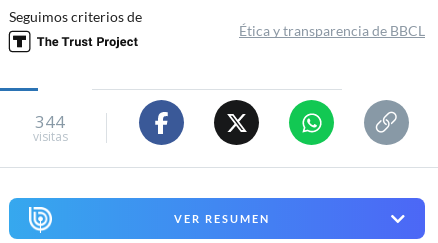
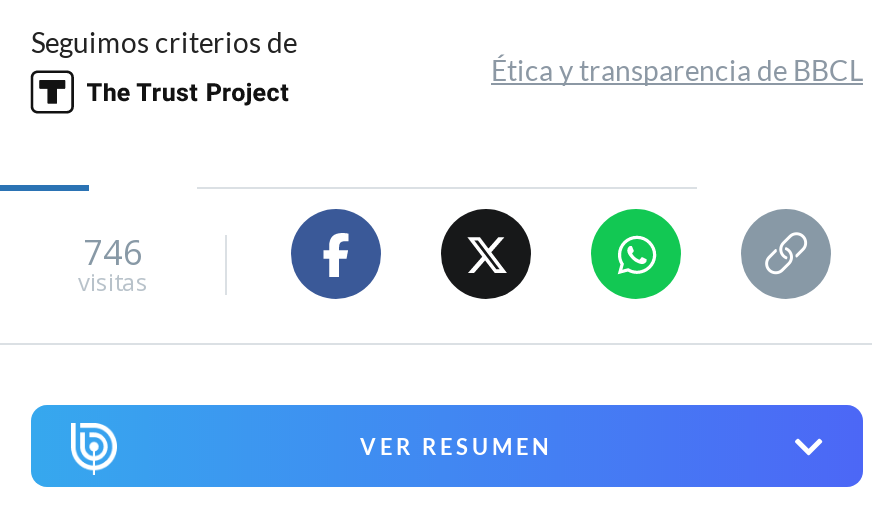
- 344
+ 746
